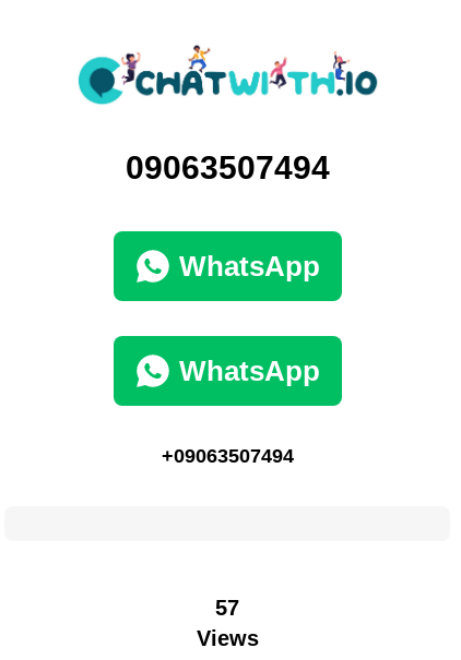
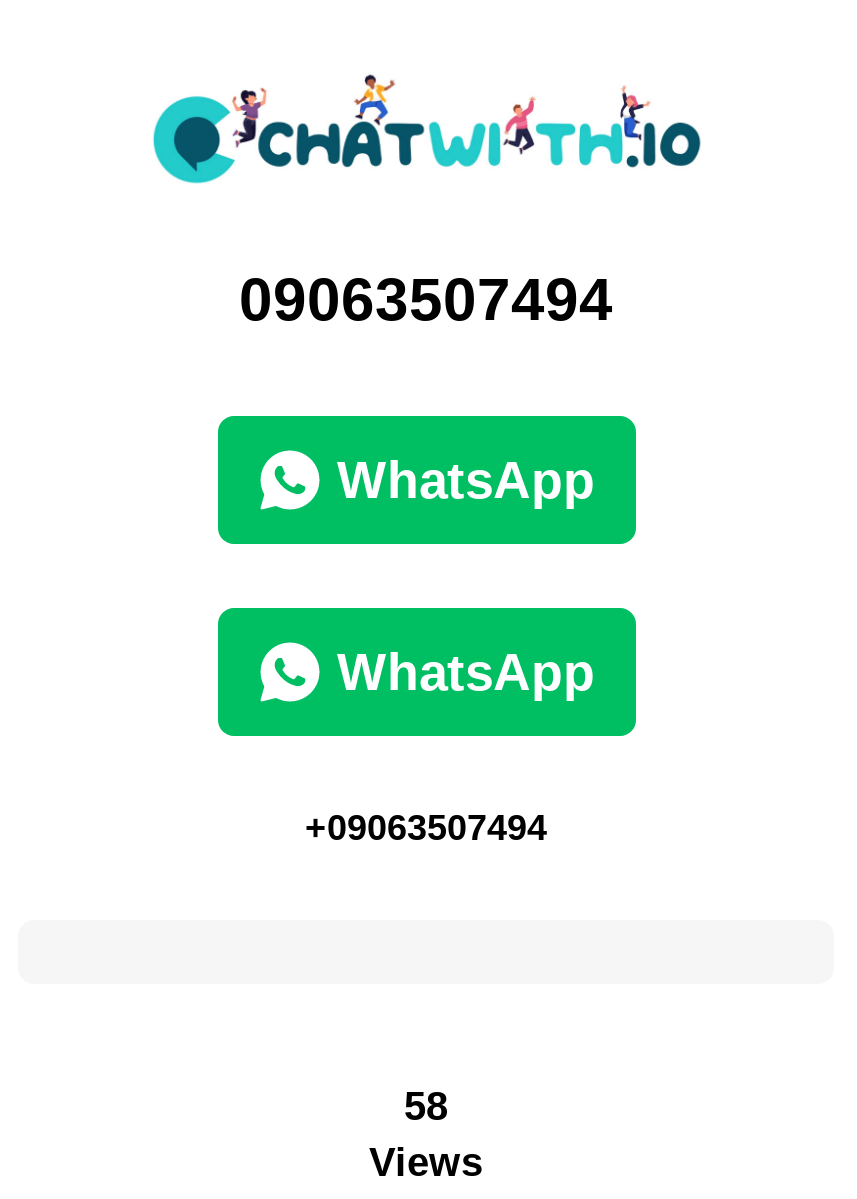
- 57
+ 58
